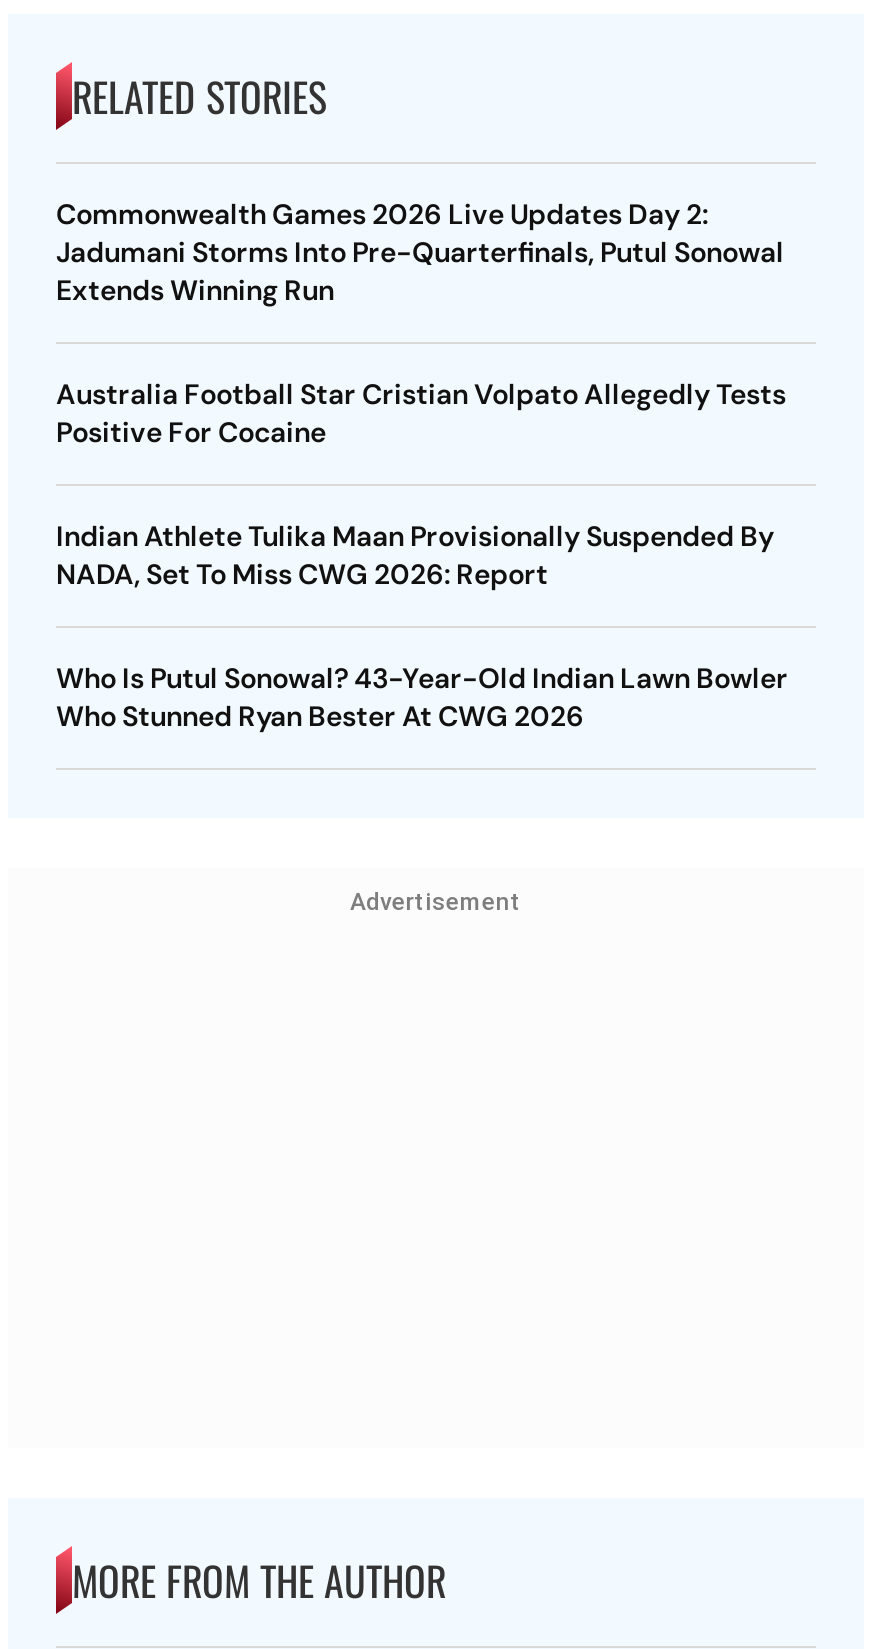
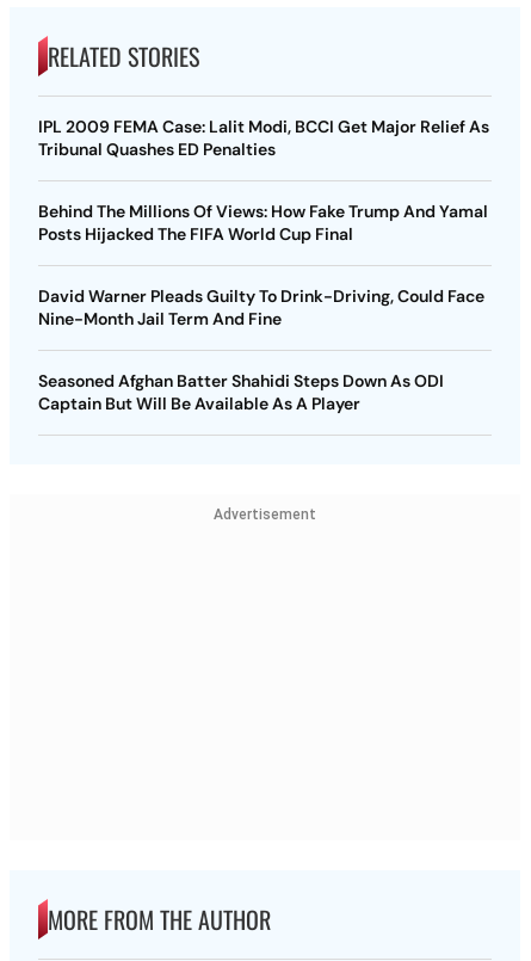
- Commonwealth Games 2026 Live Updates Day 2:
- Jadumani Storms Into Pre-Quarterfinals, Putul Sonowal
- Extends Winning Run
+ IPL 2009 FEMA Case: Lalit Modi, BCCI Get Major Relief As
+ Tribunal Quashes ED Penalties

- Australia Football Star Cristian Volpato Allegedly Tests
- Positive For Cocaine
+ Behind The Millions Of Views: How Fake Trump And Yamal
+ Posts Hijacked The FIFA World Cup Final

- Indian Athlete Tulika Maan Provisionally Suspended By
- NADA, Set To Miss CWG 2026: Report
+ David Warner Pleads Guilty To Drink-Driving, Could Face
+ Nine-Month Jail Term And Fine

- Who Is Putul Sonowal? 43-Year-Old Indian Lawn Bowler
- Who Stunned Ryan Bester At CWG 2026
+ Seasoned Afghan Batter Shahidi Steps Down As ODI
+ Captain But Will Be Available As A Player
